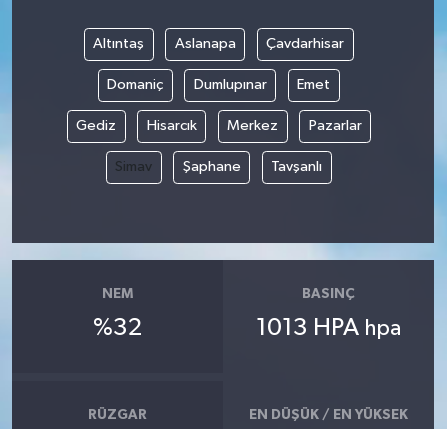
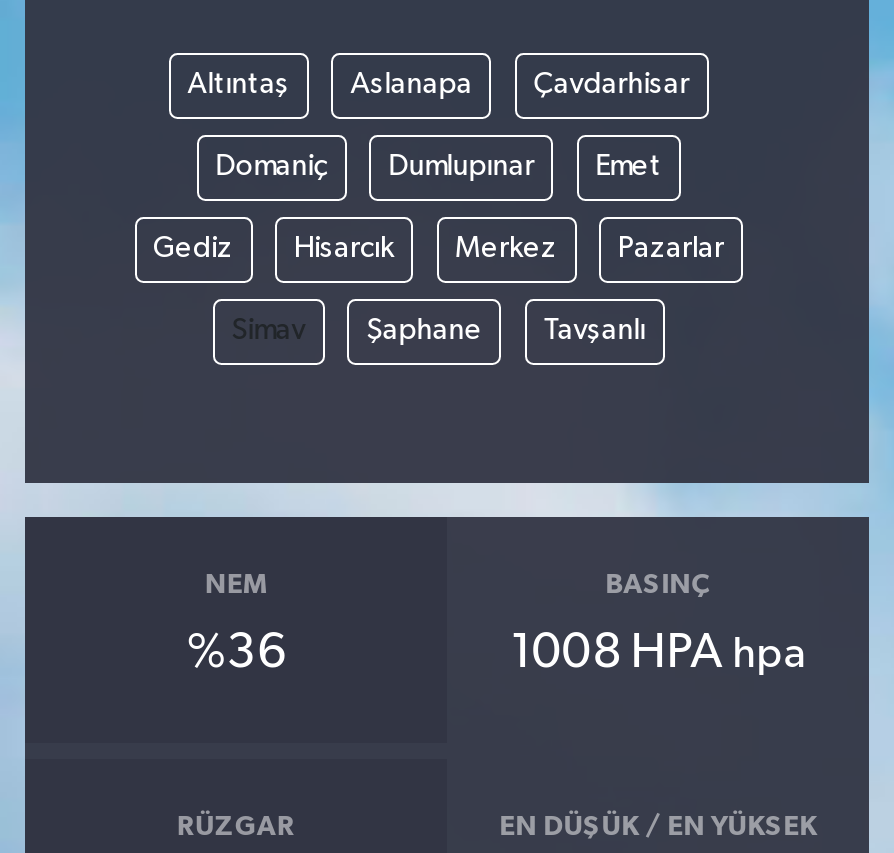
- %32
+ %36

- 1013 HPA hpa
+ 1008 HPA hpa
